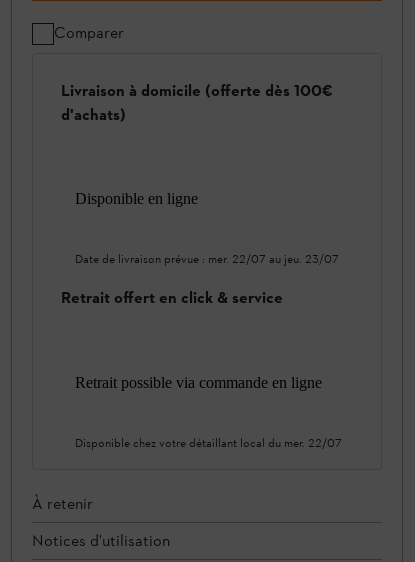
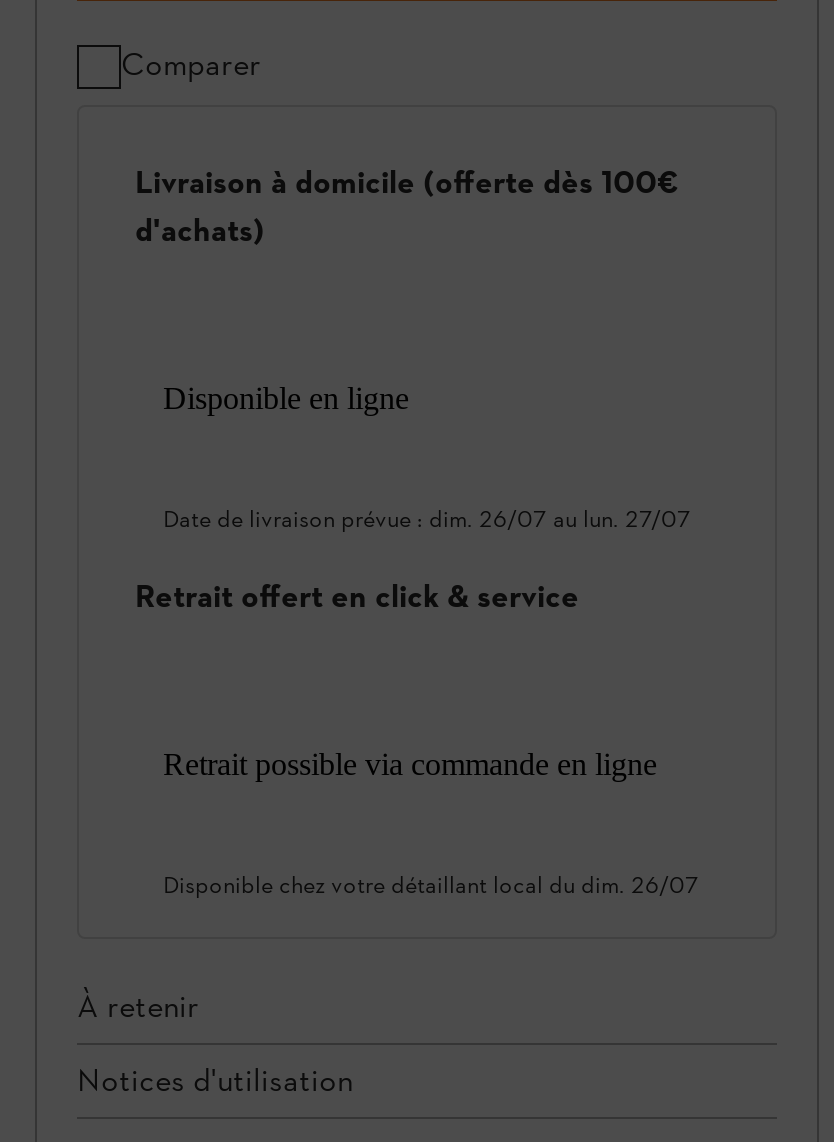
- Date de livraison prévue : mer. 22/07 au jeu. 23/07
+ Date de livraison prévue : dim. 26/07 au lun. 27/07

- Disponible chez votre détaillant local du mer. 22/07
+ Disponible chez votre détaillant local du dim. 26/07
